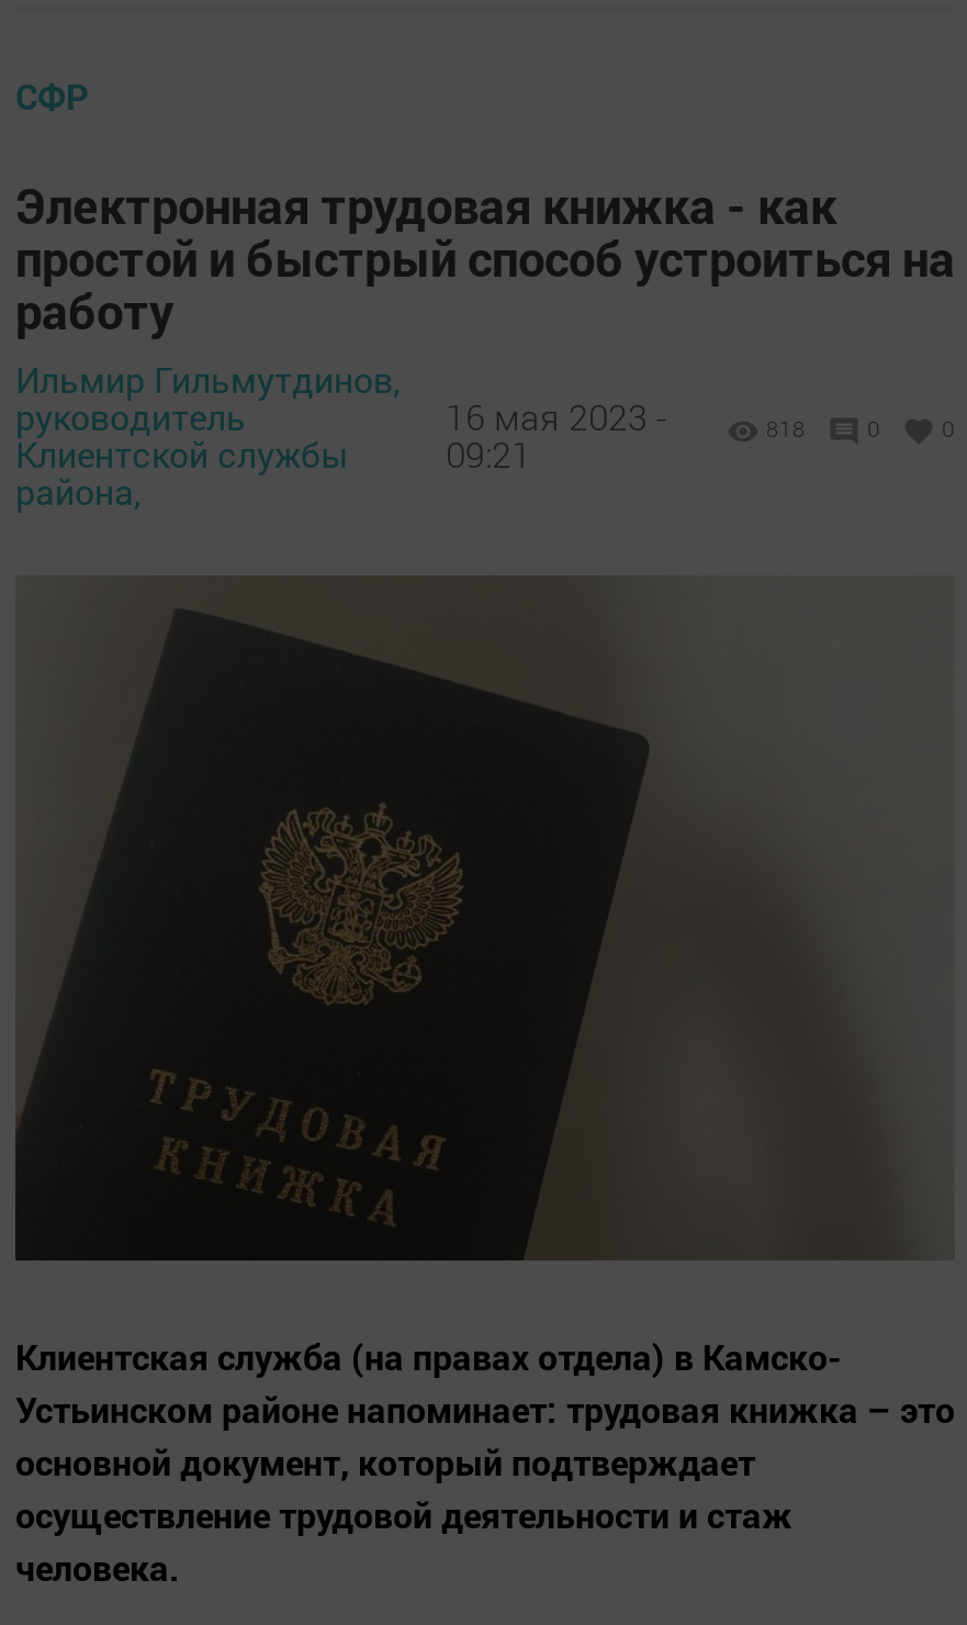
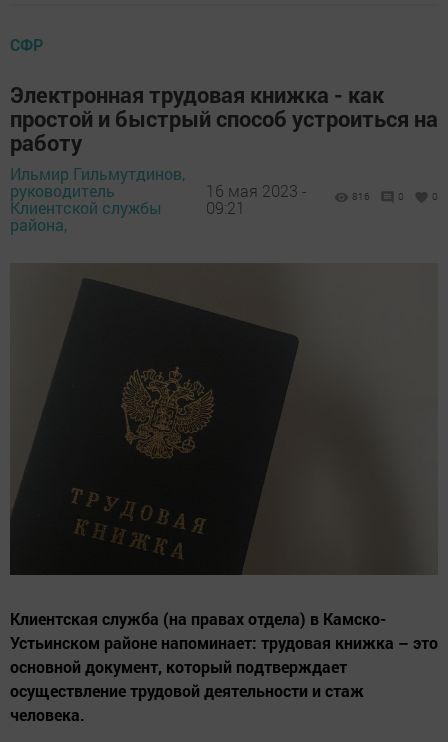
- 818
+ 816
